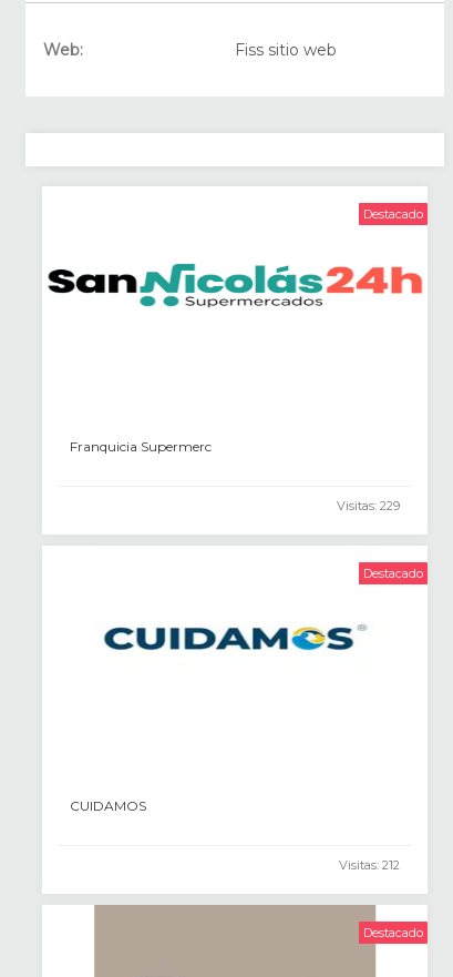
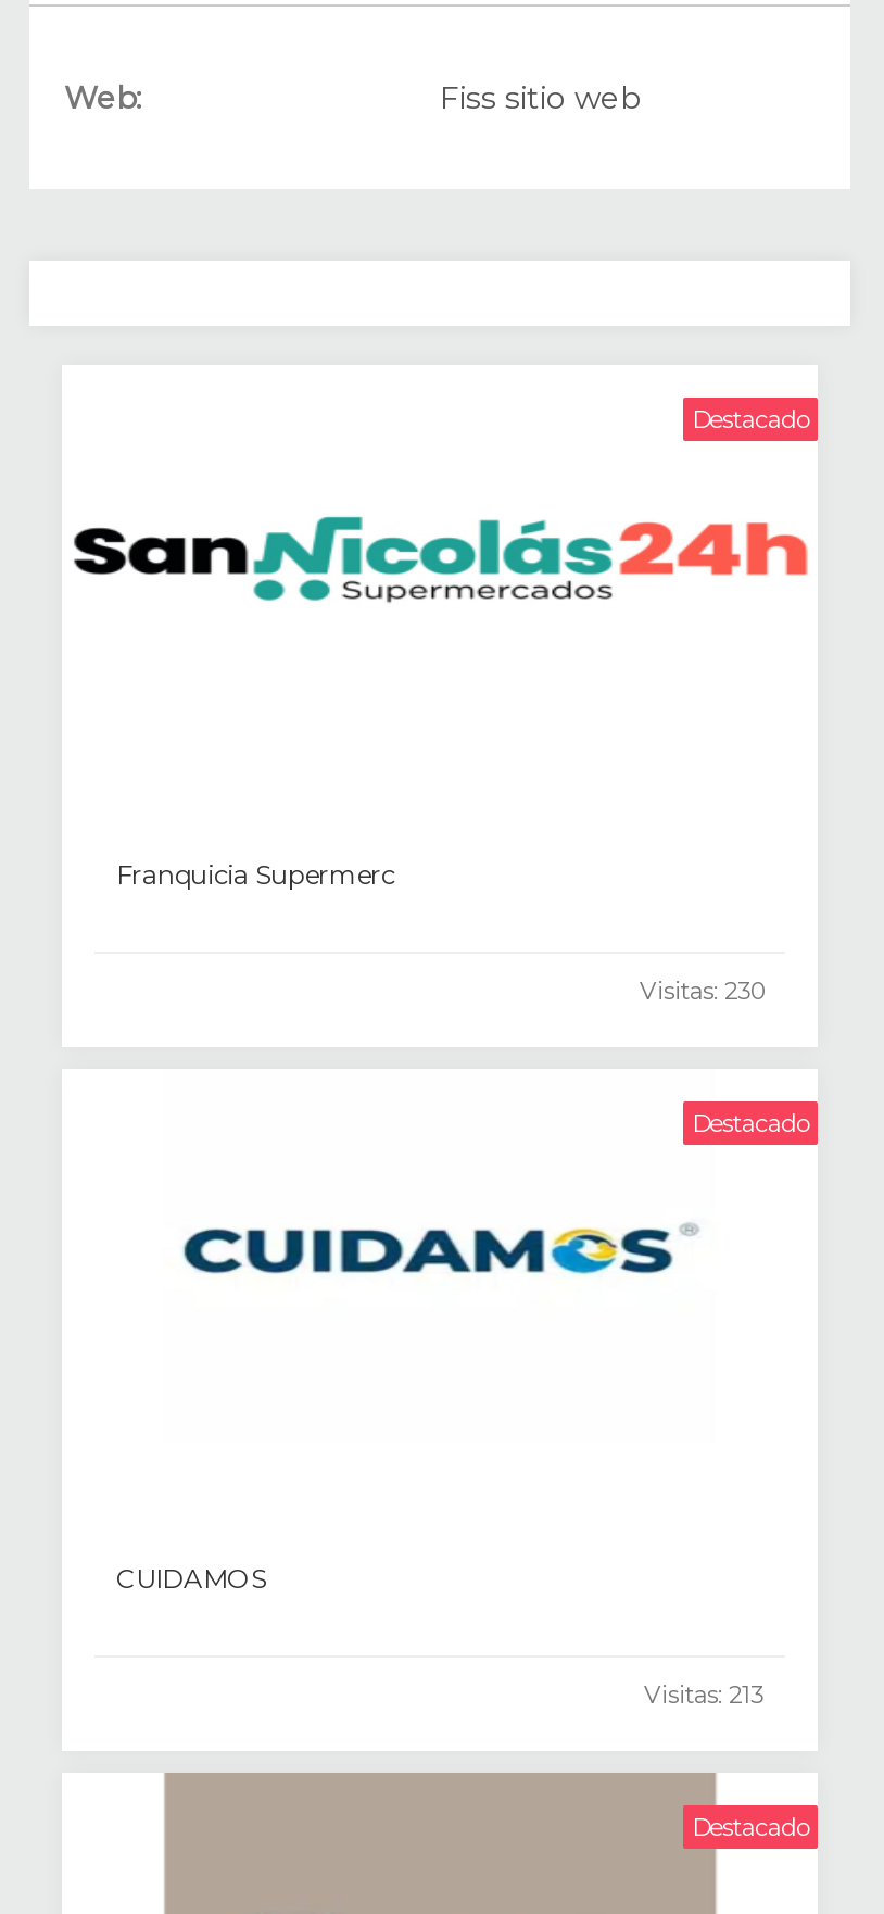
- Visitas: 229
+ Visitas: 230

- Visitas: 212
+ Visitas: 213
